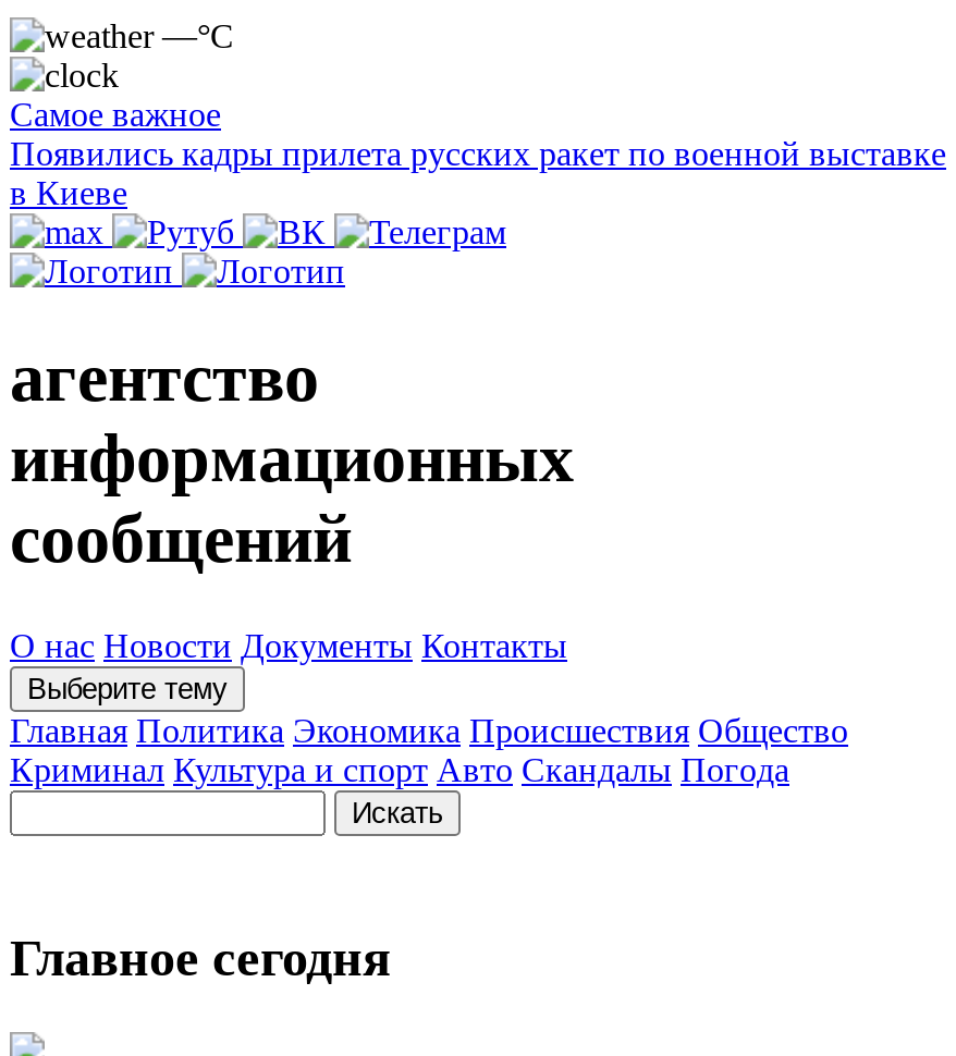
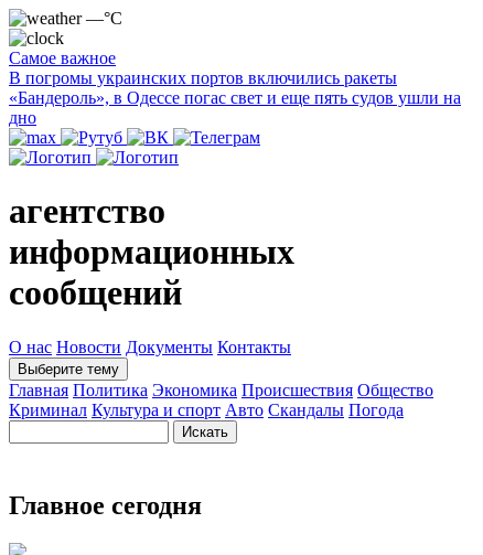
- Появились кадры прилета русских ракет по военной выставке
- в Киеве
+ В погромы украинских портов включились ракеты
+ «Бандероль», в Одессе погас свет и еще пять судов ушли на
+ дно
